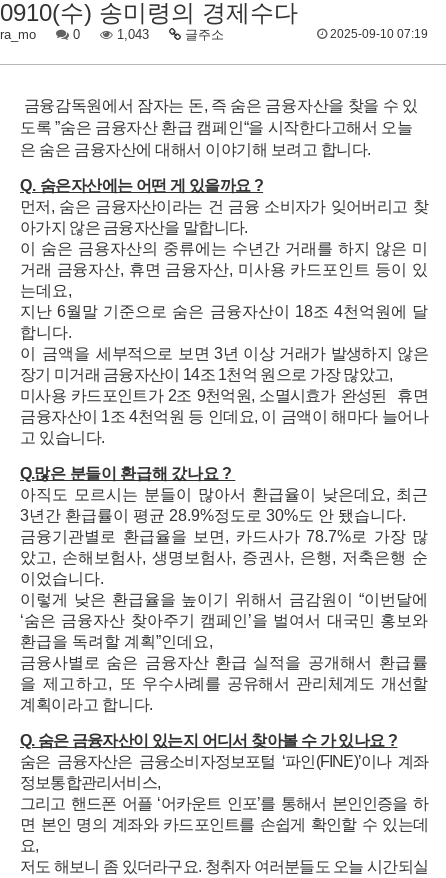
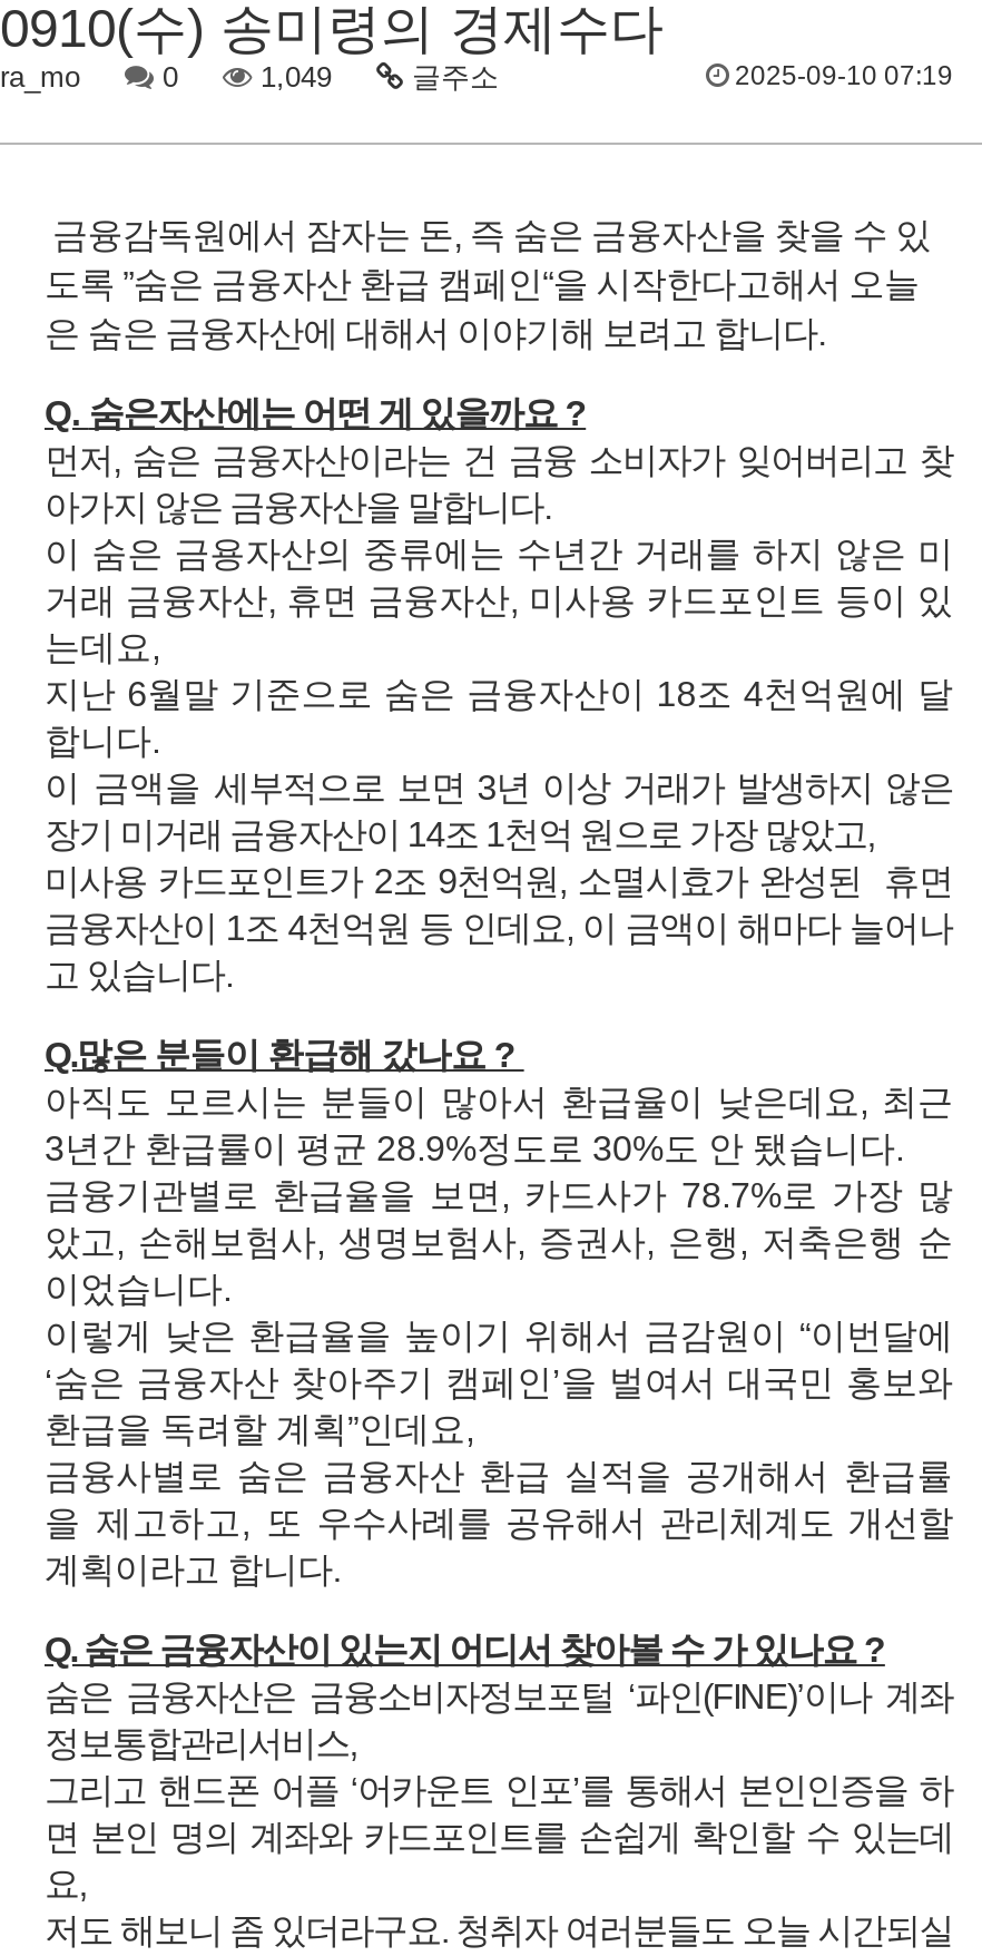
- 1,043
+ 1,049
